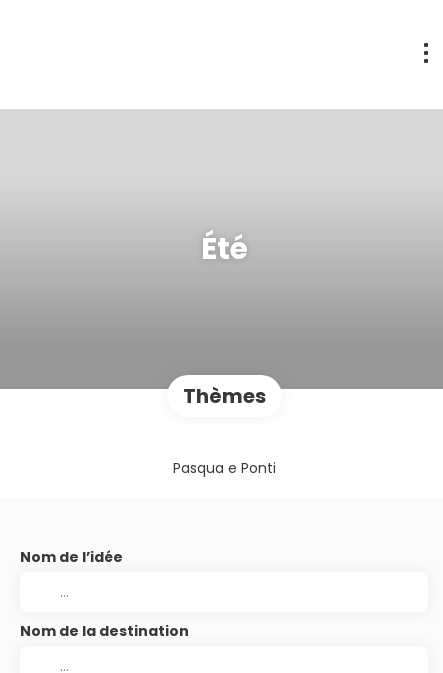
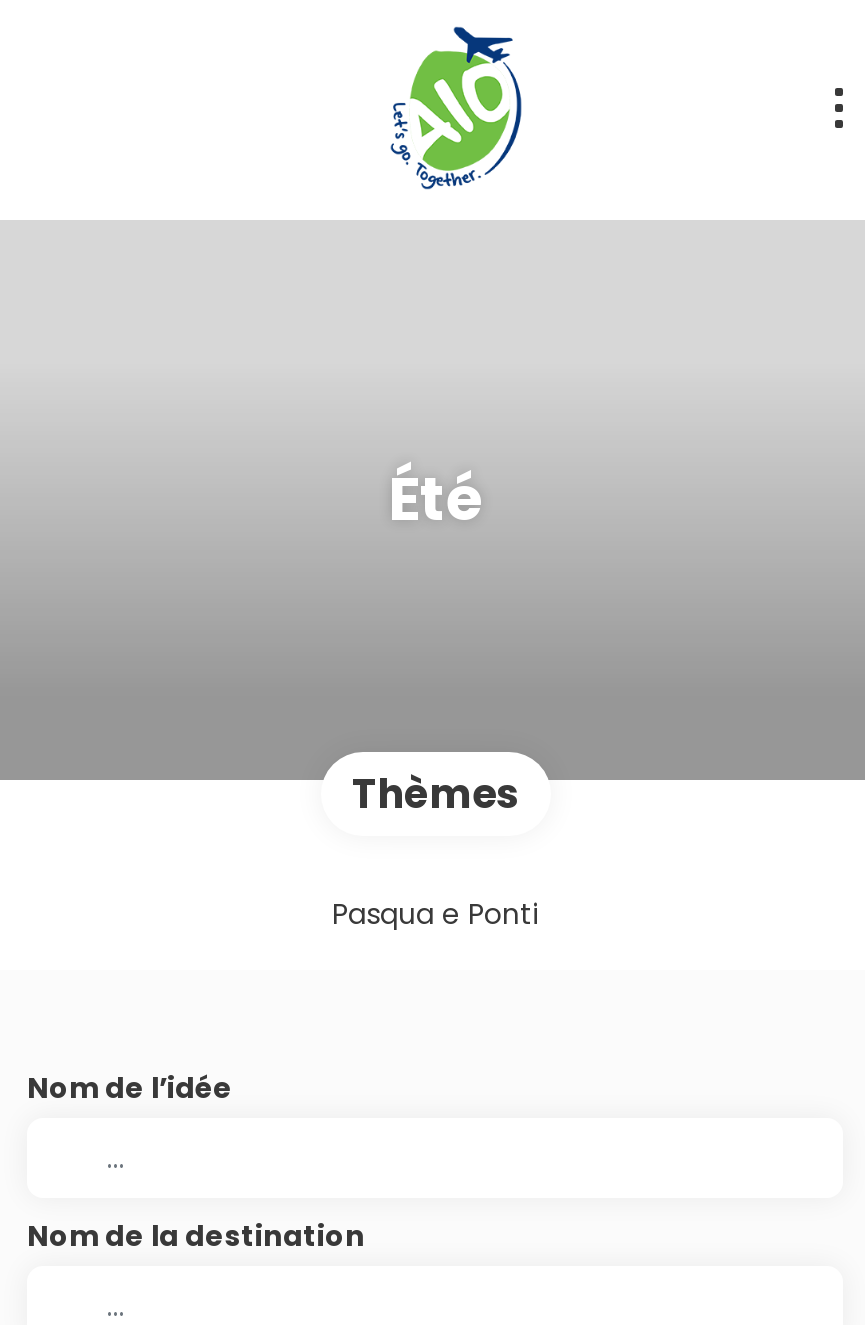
+ [image]
